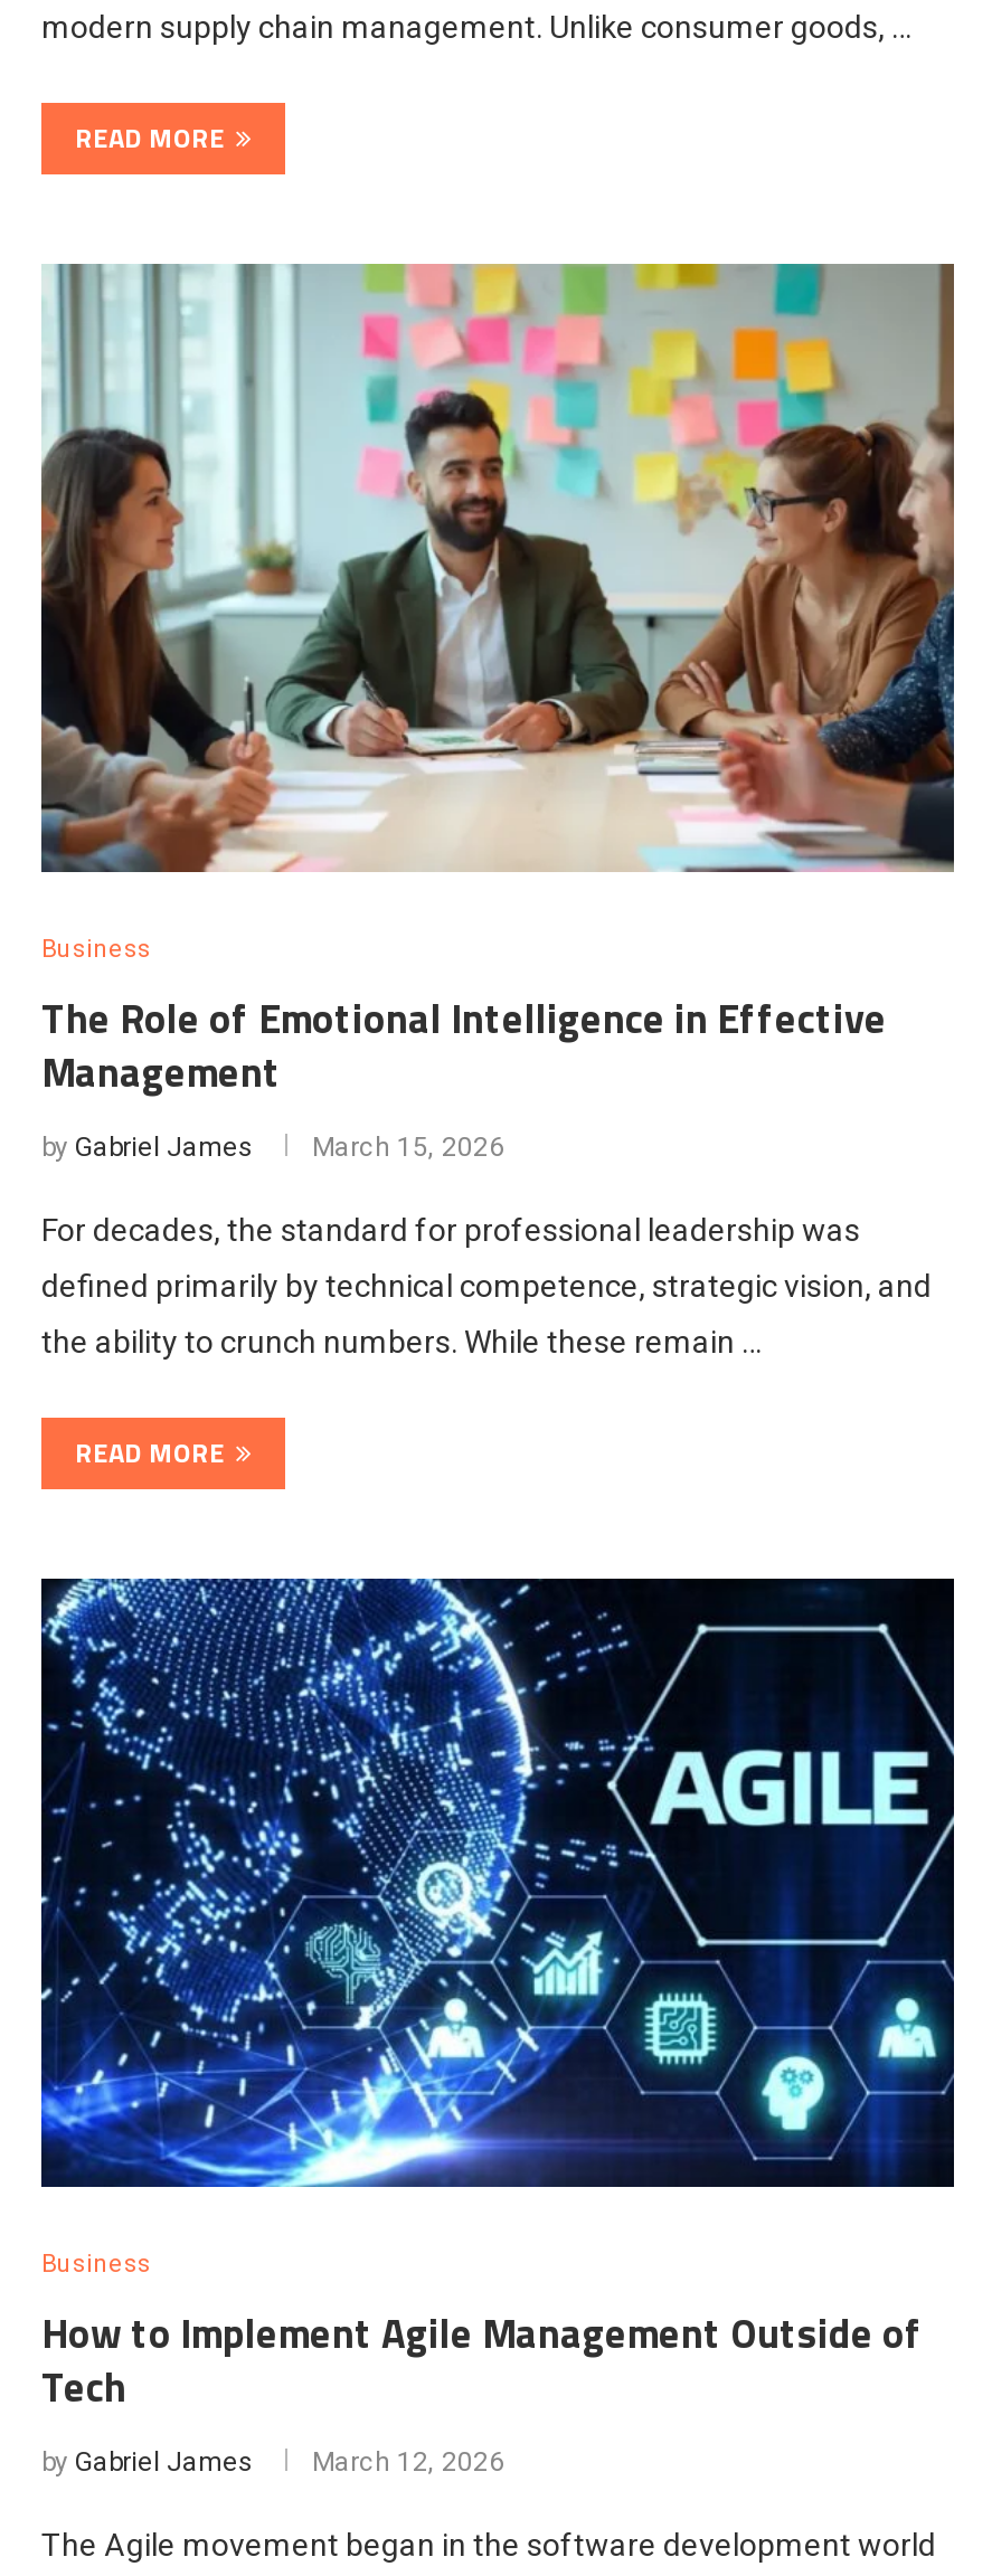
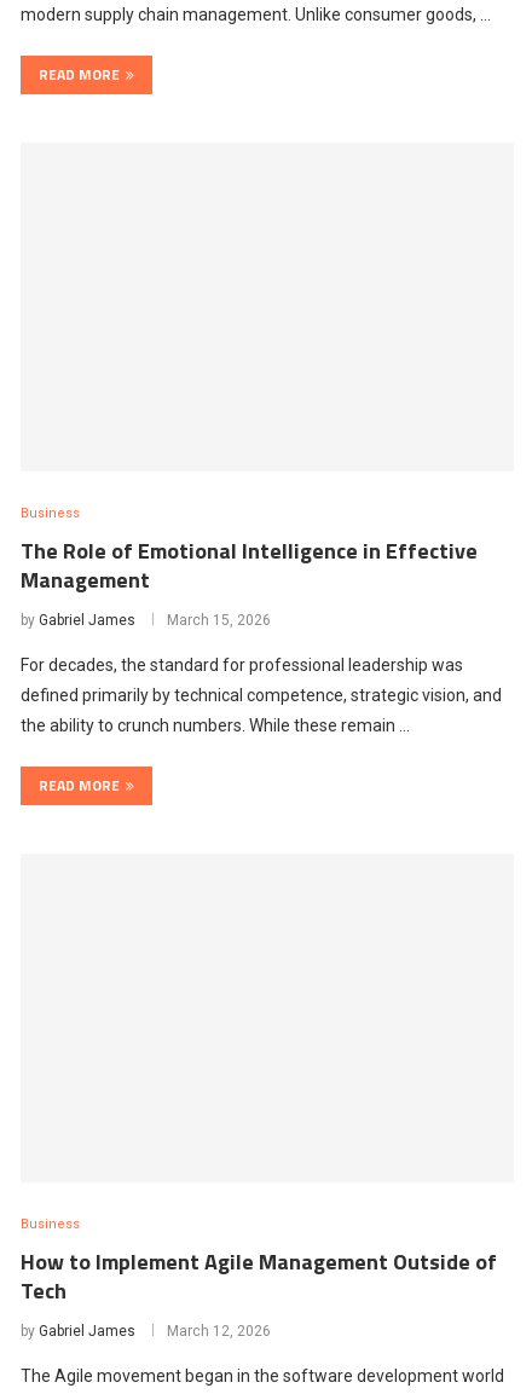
- [image]

- [image]
